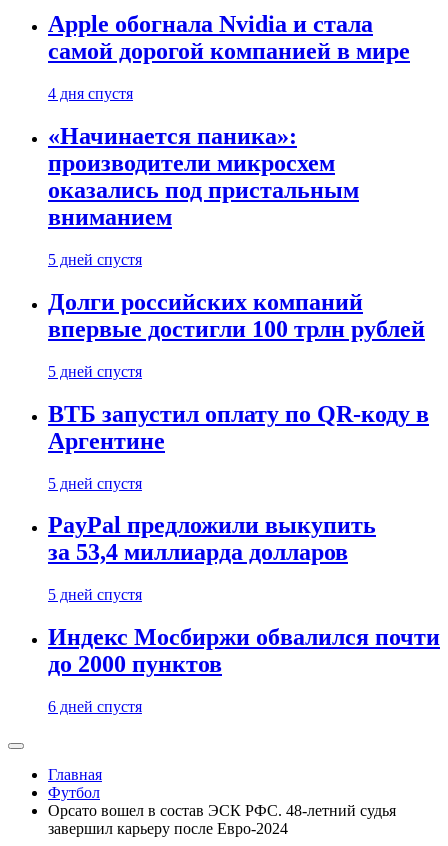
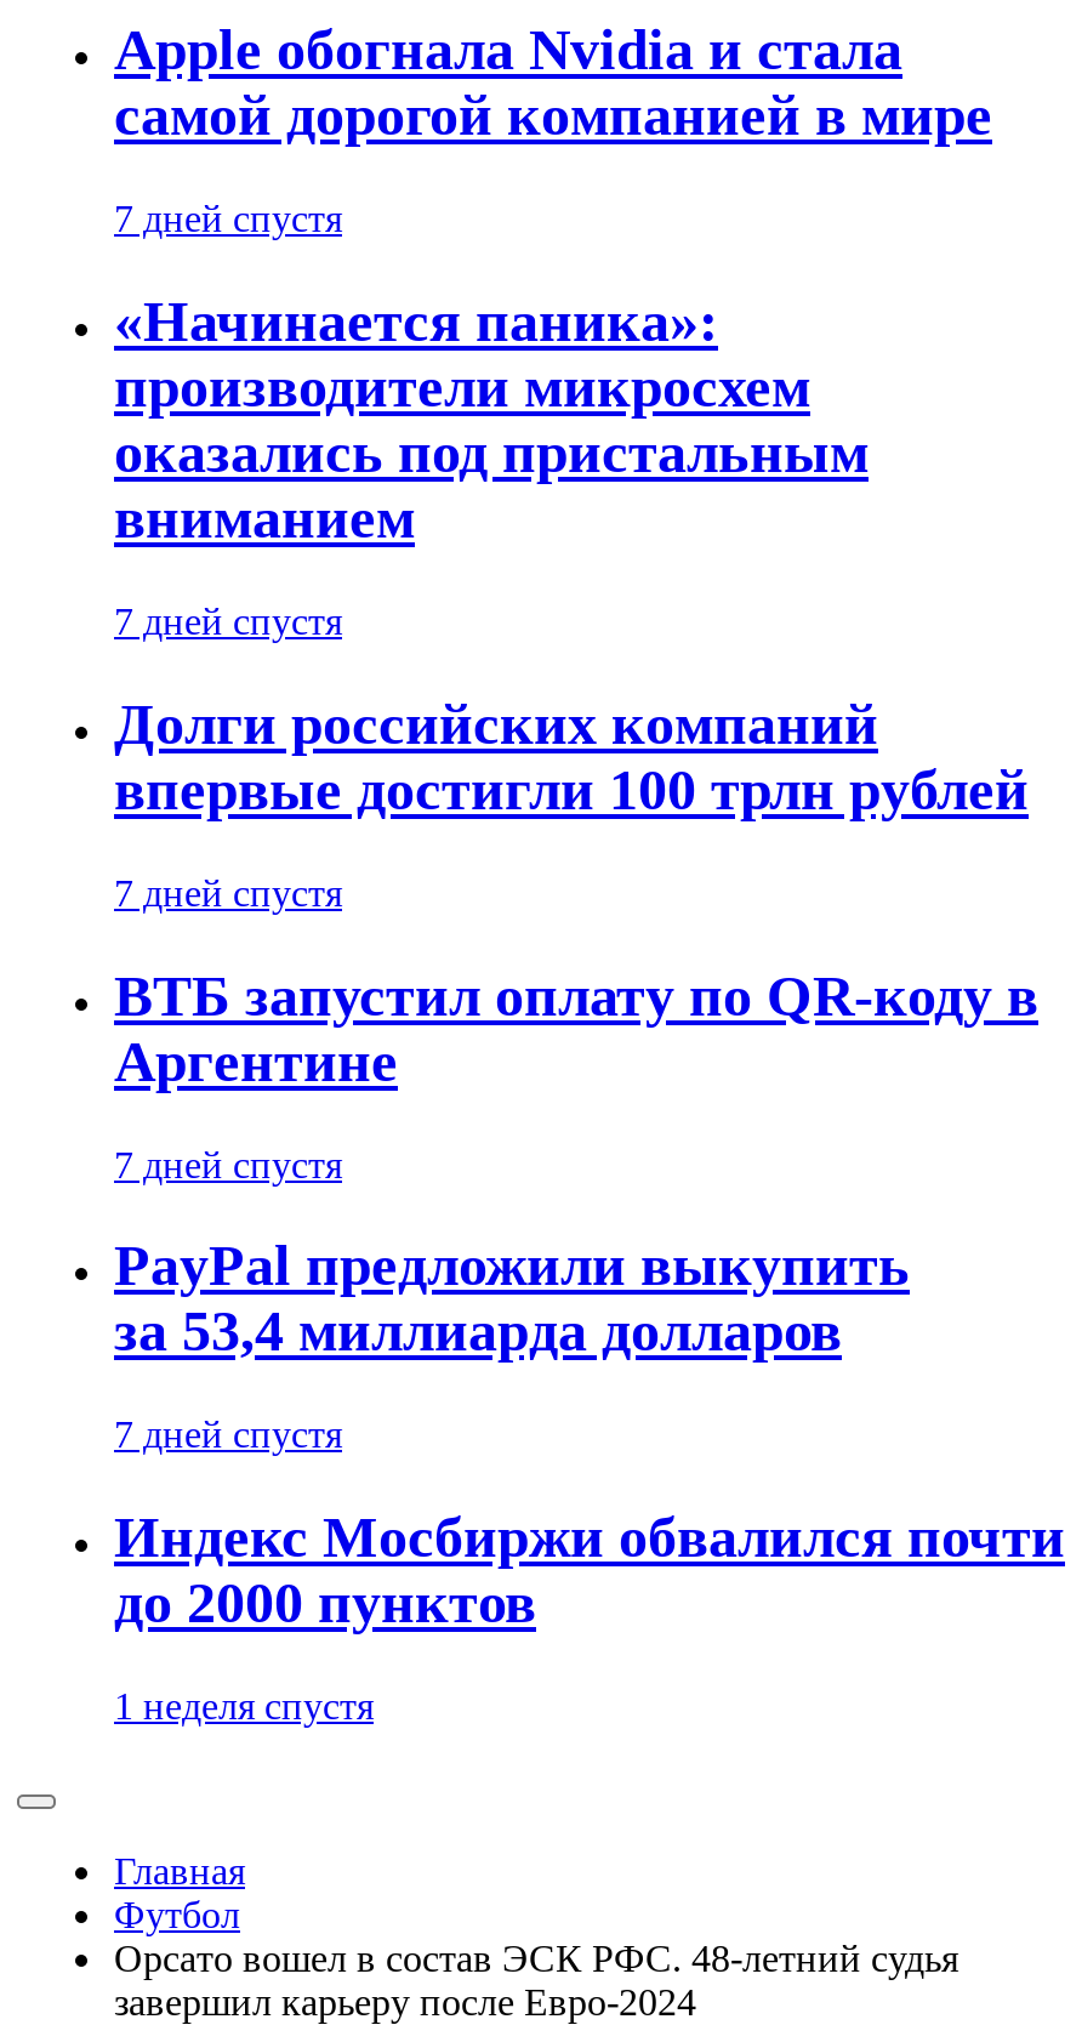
- 4 дня спустя
+ 7 дней спустя

- 5 дней спустя
+ 7 дней спустя

- 5 дней спустя
+ 7 дней спустя

- 5 дней спустя
+ 7 дней спустя

- 5 дней спустя
+ 7 дней спустя

- 6 дней спустя
+ 1 неделя спустя
